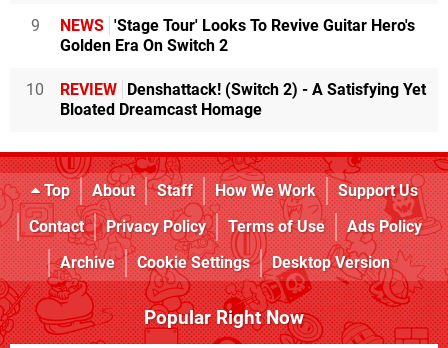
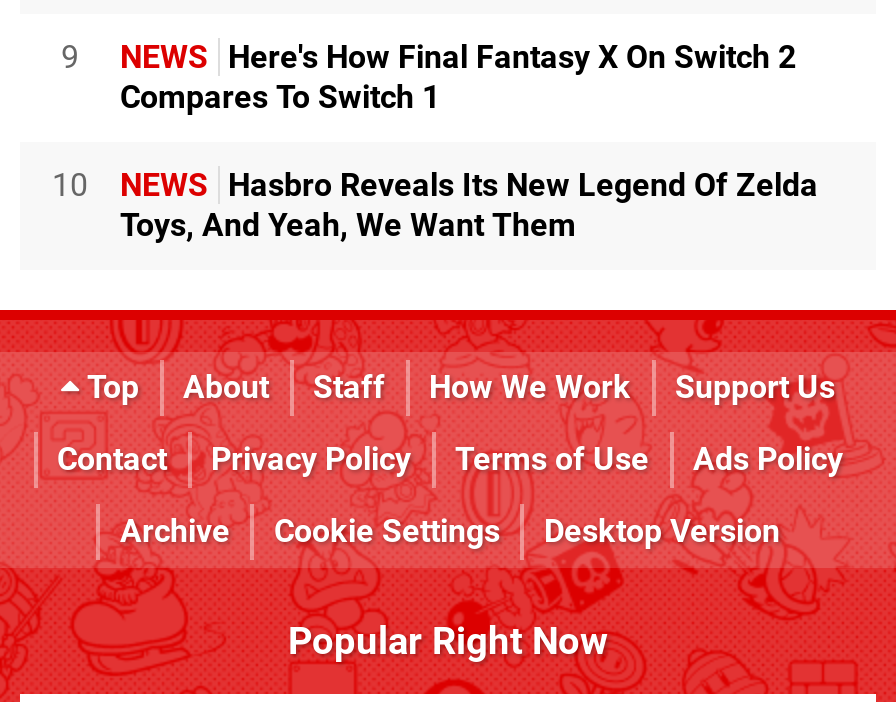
- NEWS 'Stage Tour' Looks To Revive Guitar Hero's
- Golden Era On Switch 2
+ NEWS Here's How Final Fantasy X On Switch 2
+ Compares To Switch 1

- REVIEW Denshattack! (Switch 2) - A Satisfying Yet
- Bloated Dreamcast Homage
+ NEWS Hasbro Reveals Its New Legend Of Zelda
+ Toys, And Yeah, We Want Them
